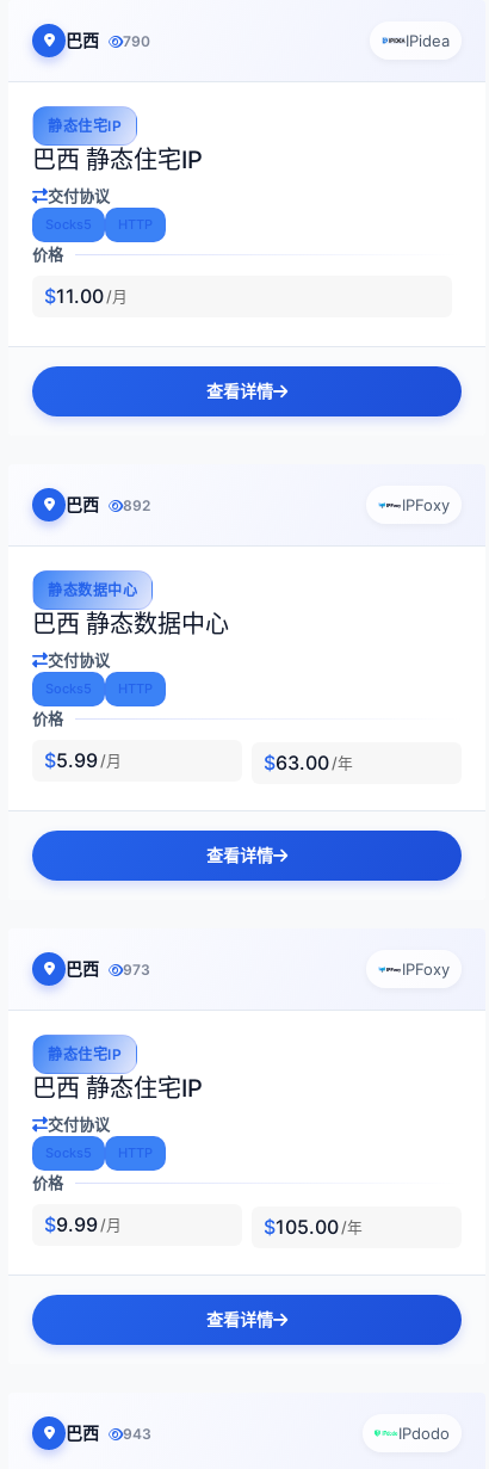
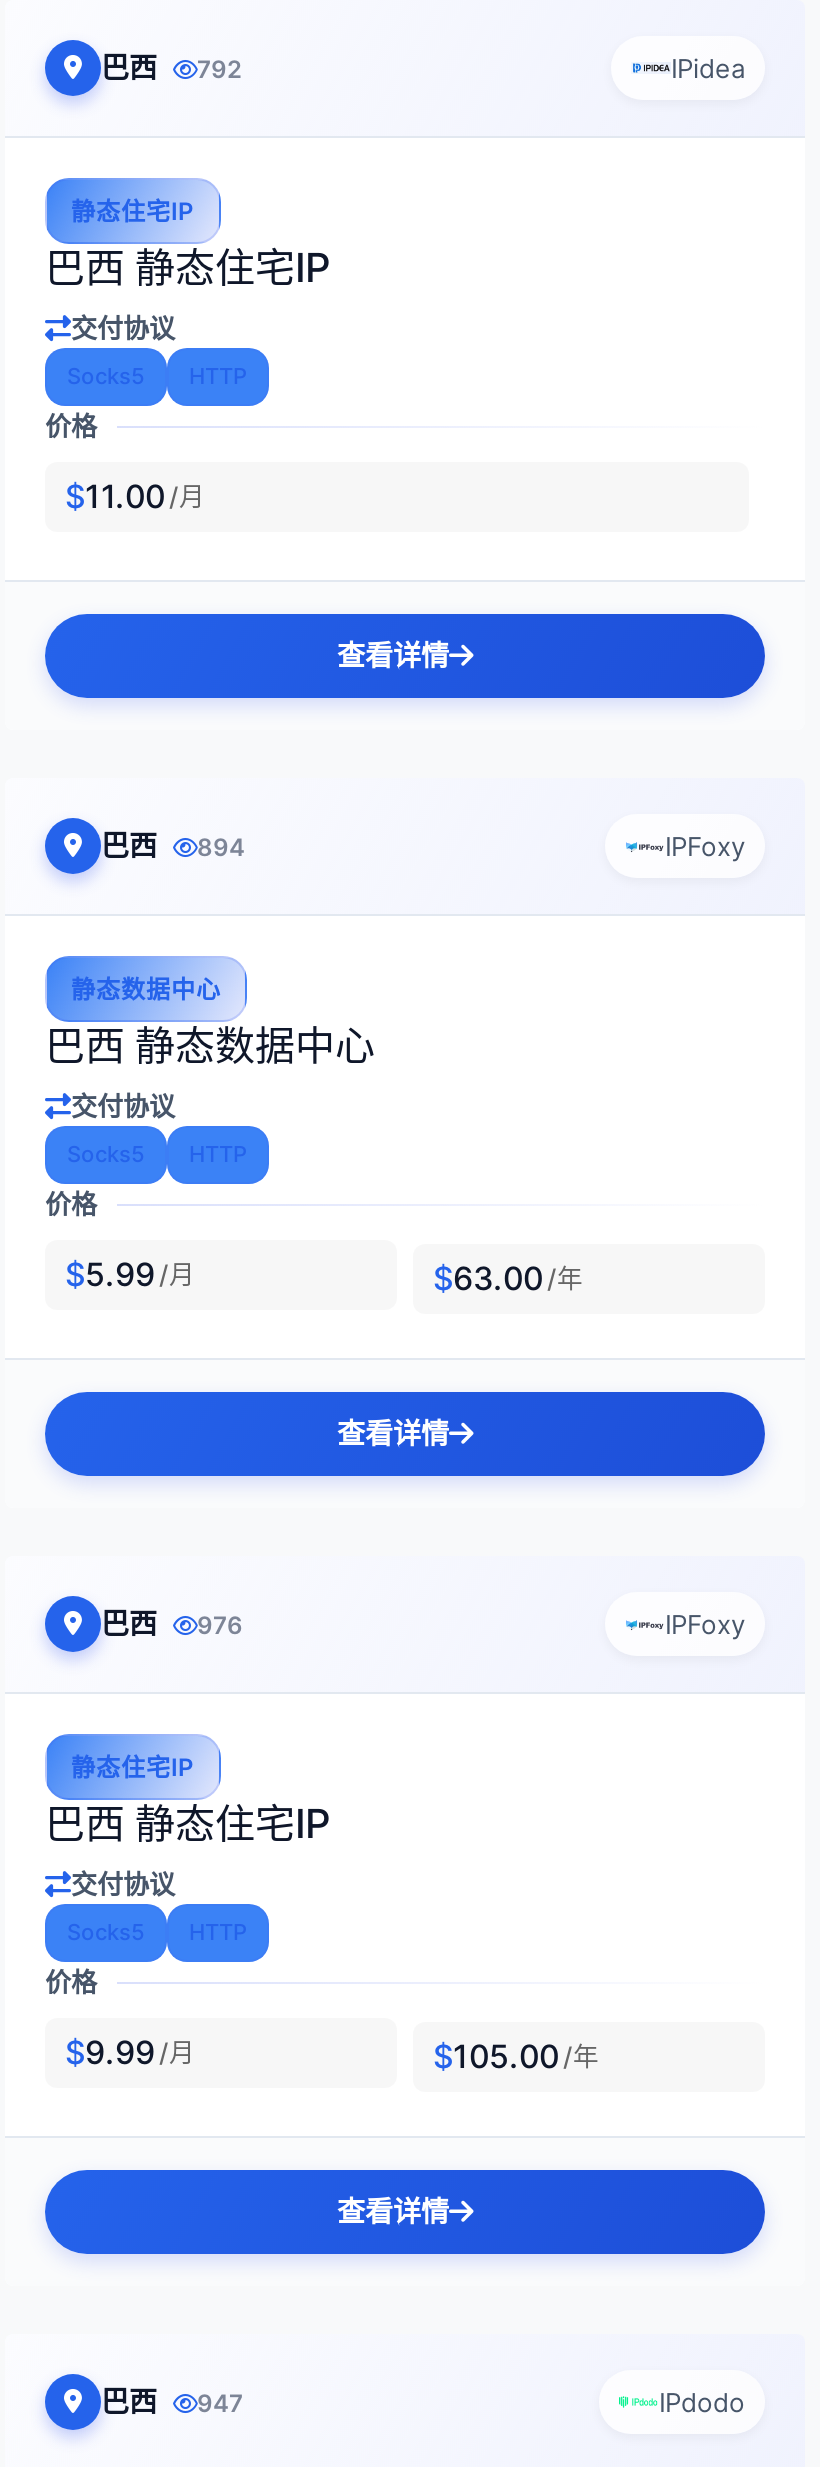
- 巴西 790
+ 巴西 792

- 巴西 892
+ 巴西 894

- 巴西 973
+ 巴西 976

- 巴西 943
+ 巴西 947
